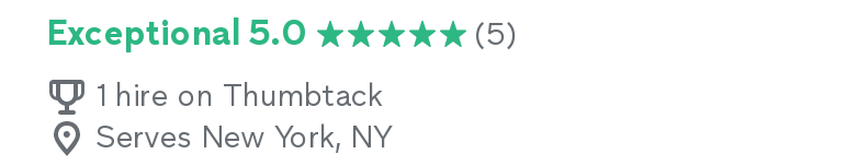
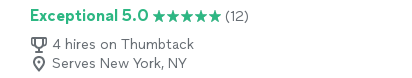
- (5)
+ (12)

- 1 hire on Thumbtack
+ 4 hires on Thumbtack
